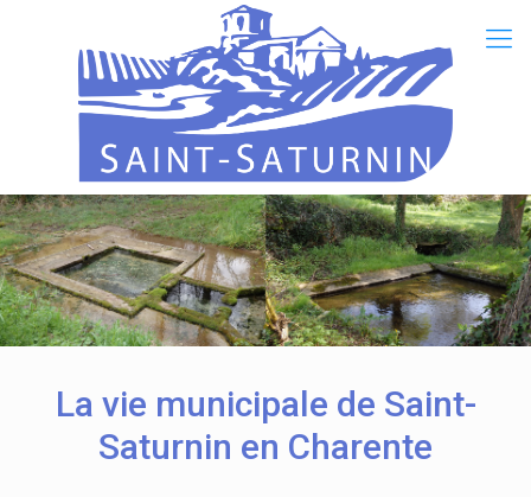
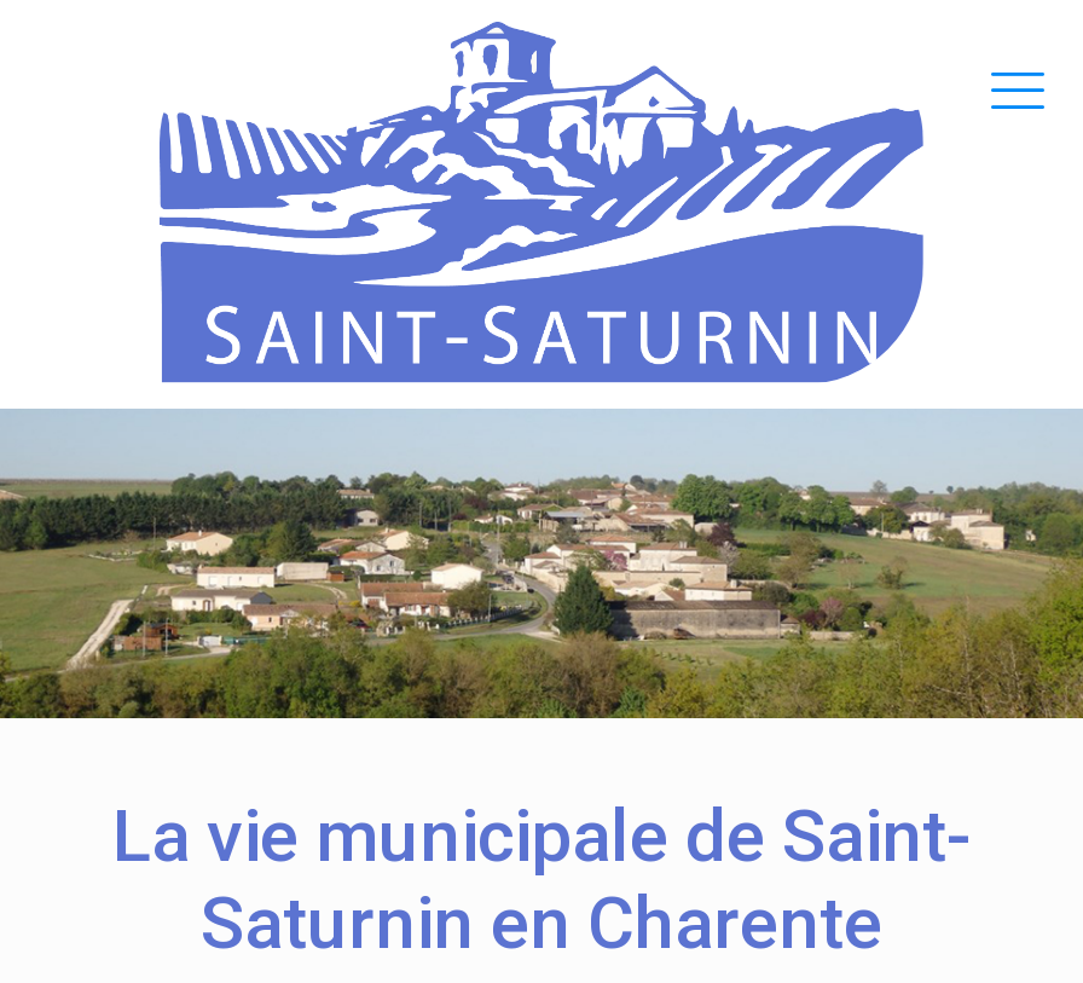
- [image]
+ [image]
